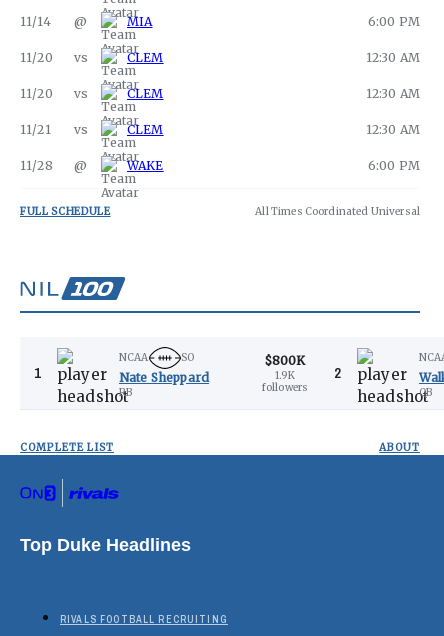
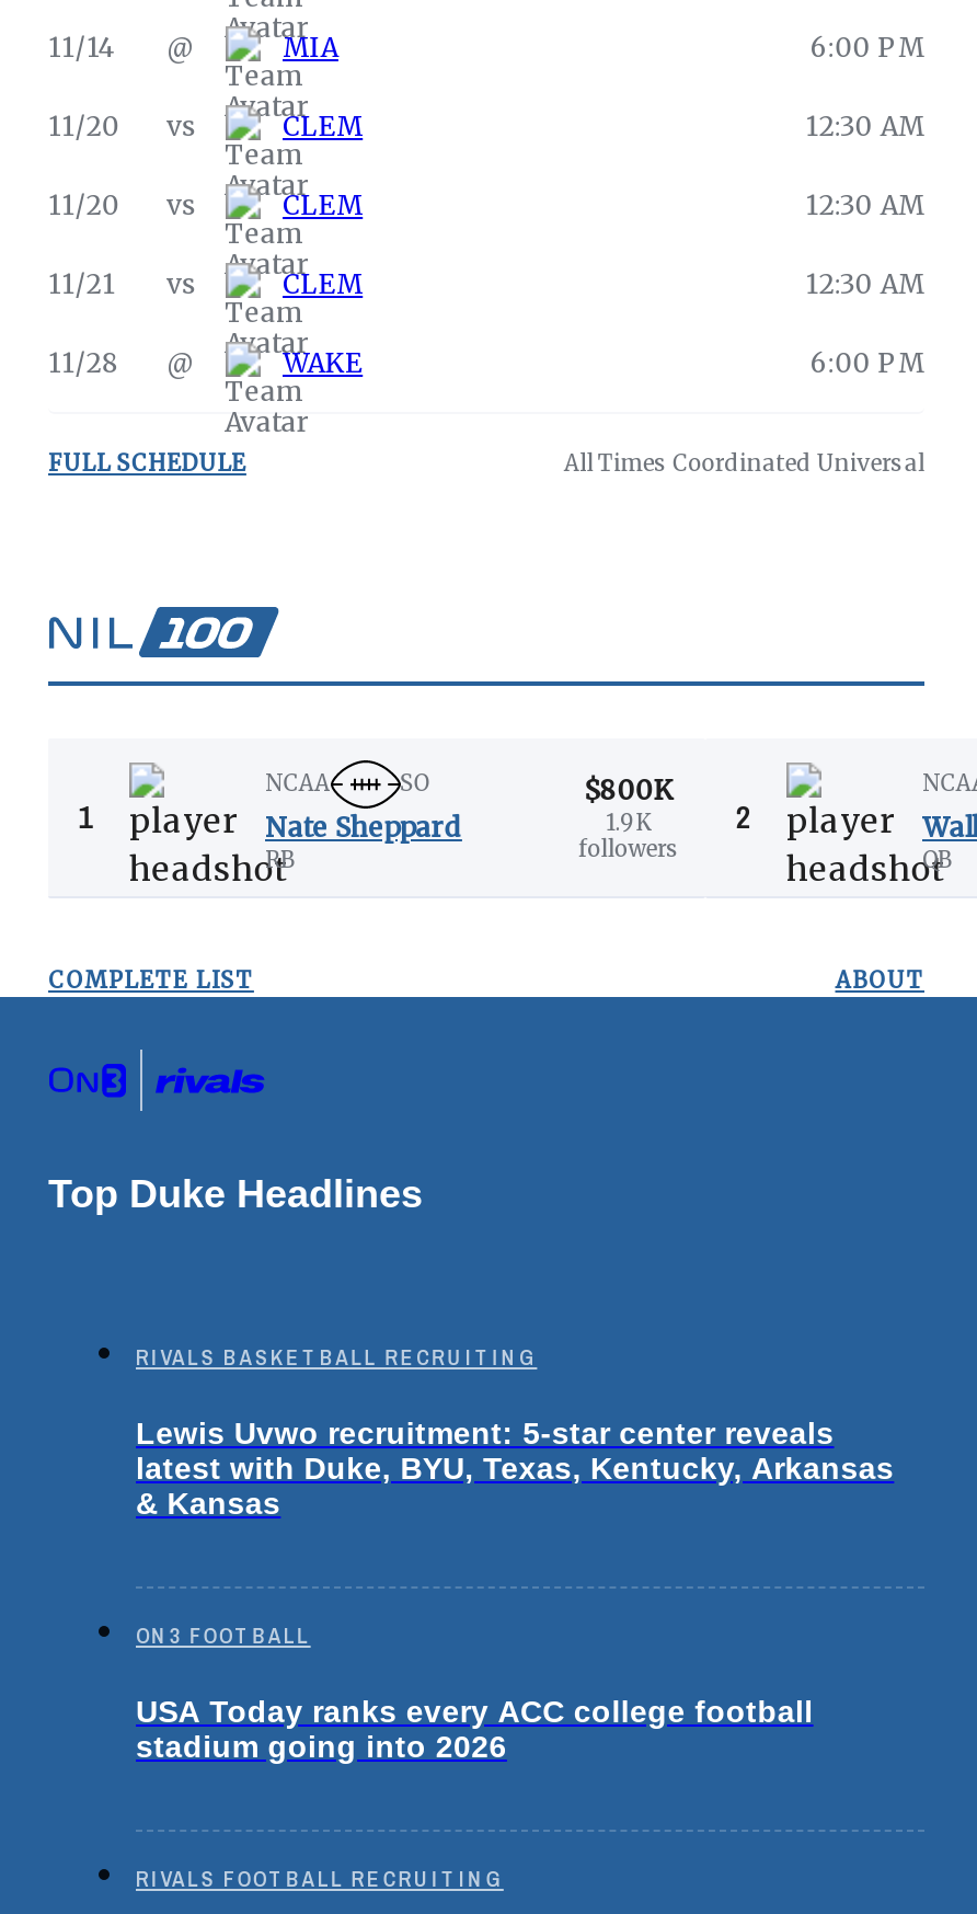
+ RIVALS BASKETBALL RECRUITING
+ Lewis Uvwo recruitment: 5-star center reveals
+ latest with Duke, BYU, Texas, Kentucky, Arkansas
+ & Kansas

+ ON3 FOOTBALL
+ USA Today ranks every ACC college football
+ stadium going into 2026
